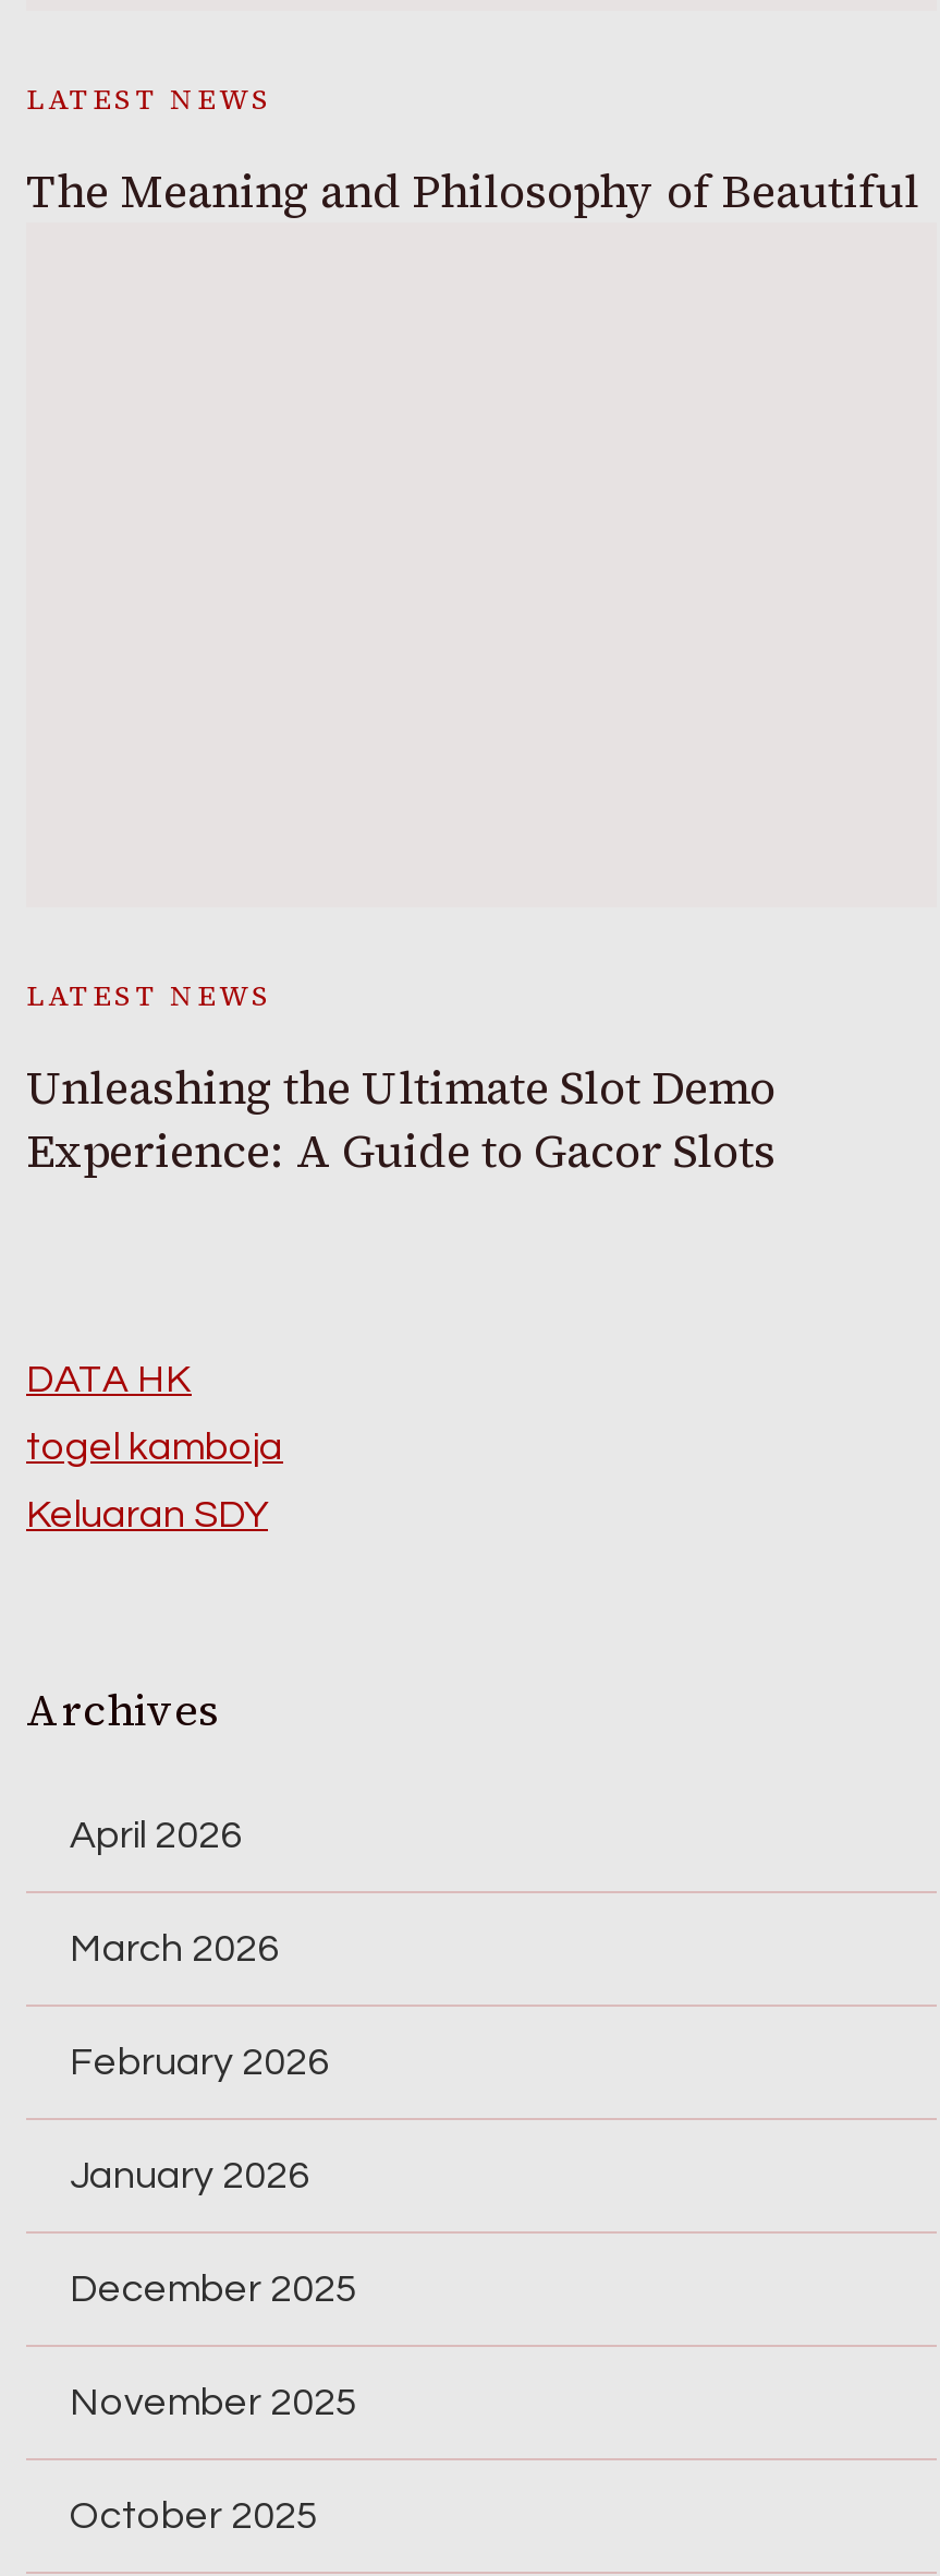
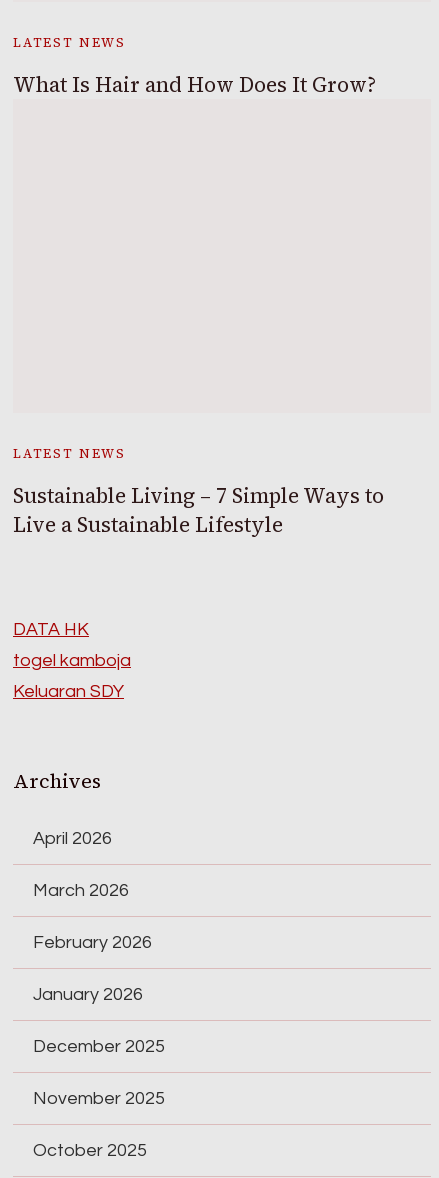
- The Meaning and Philosophy of Beautiful
+ What Is Hair and How Does It Grow?

- Unleashing the Ultimate Slot Demo
- Experience: A Guide to Gacor Slots
+ Sustainable Living – 7 Simple Ways to
+ Live a Sustainable Lifestyle
